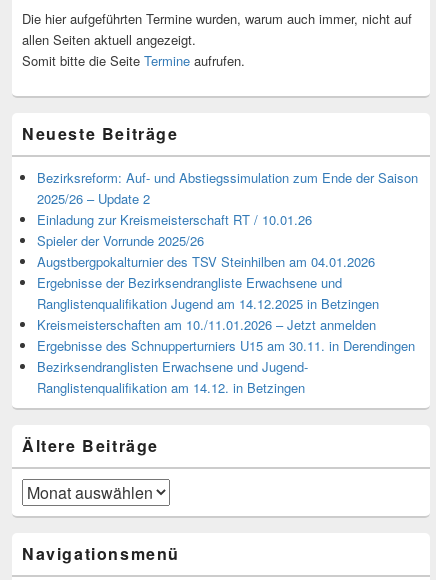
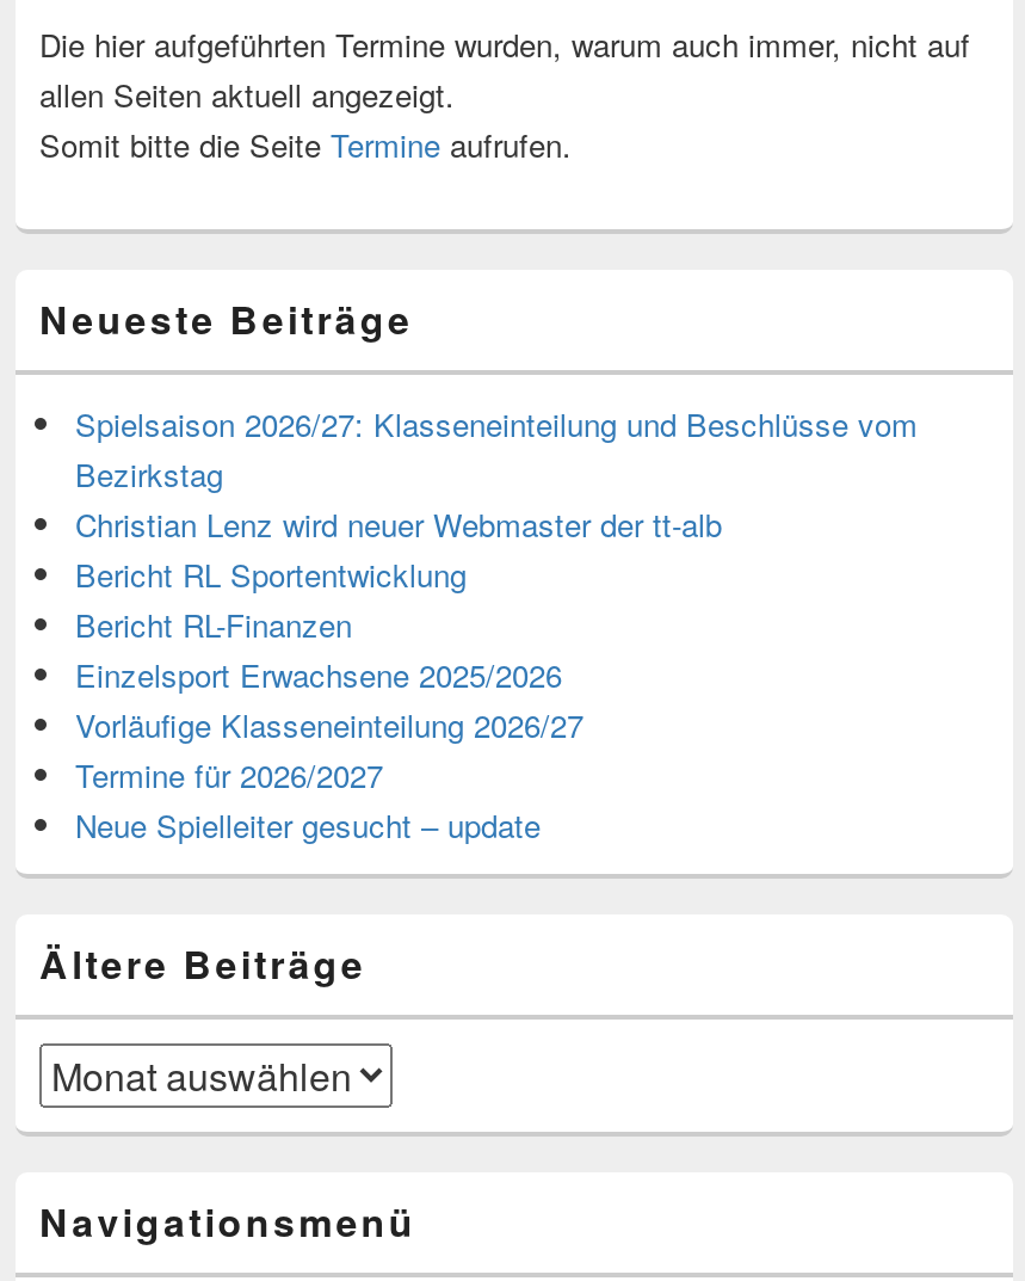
- Bezirksreform: Auf- und Abstiegssimulation zum Ende der Saison
- 2025/26 – Update 2
- Einladung zur Kreismeisterschaft RT / 10.01.26
- Spieler der Vorrunde 2025/26
- Augstbergpokalturnier des TSV Steinhilben am 04.01.2026
- Ergebnisse der Bezirksendrangliste Erwachsene und
- Ranglistenqualifikation Jugend am 14.12.2025 in Betzingen
- Kreismeisterschaften am 10./11.01.2026 – Jetzt anmelden
- Ergebnisse des Schnupperturniers U15 am 30.11. in Derendingen
- Bezirksendranglisten Erwachsene und Jugend-
- Ranglistenqualifikation am 14.12. in Betzingen
+ Spielsaison 2026/27: Klasseneinteilung und Beschlüsse vom
+ Bezirkstag
+ Christian Lenz wird neuer Webmaster der tt-alb
+ Bericht RL Sportentwicklung
+ Bericht RL-Finanzen
+ Einzelsport Erwachsene 2025/2026
+ Vorläufige Klasseneinteilung 2026/27
+ Termine für 2026/2027
+ Neue Spielleiter gesucht – update
